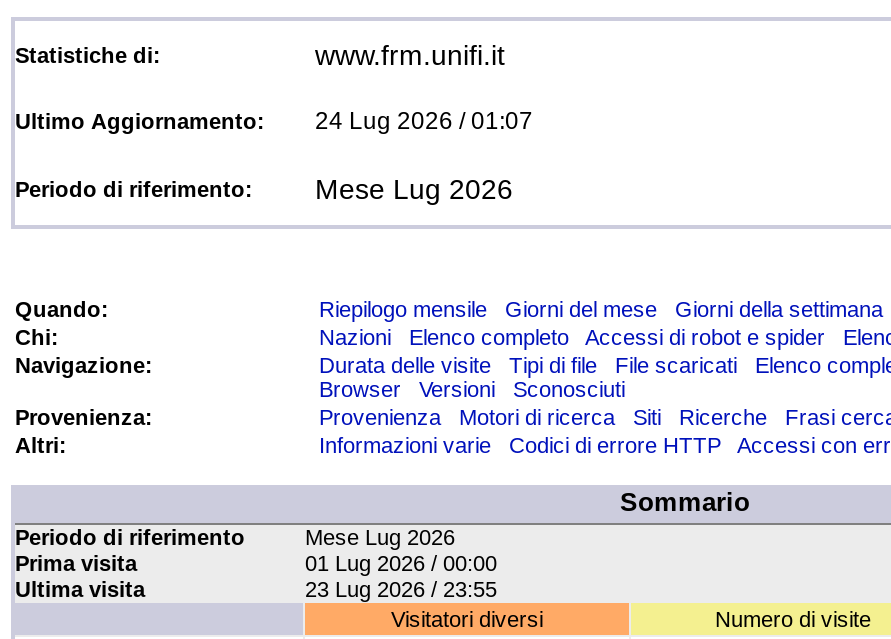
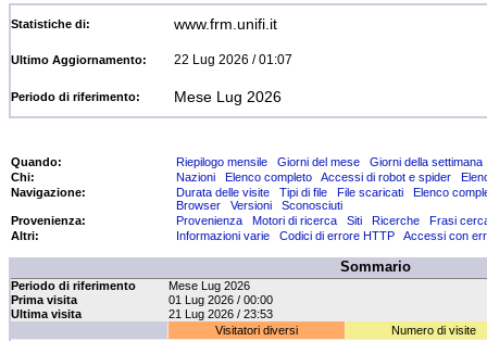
- 24 Lug 2026 / 01:07
+ 22 Lug 2026 / 01:07

- 23 Lug 2026 / 23:55
+ 21 Lug 2026 / 23:53
